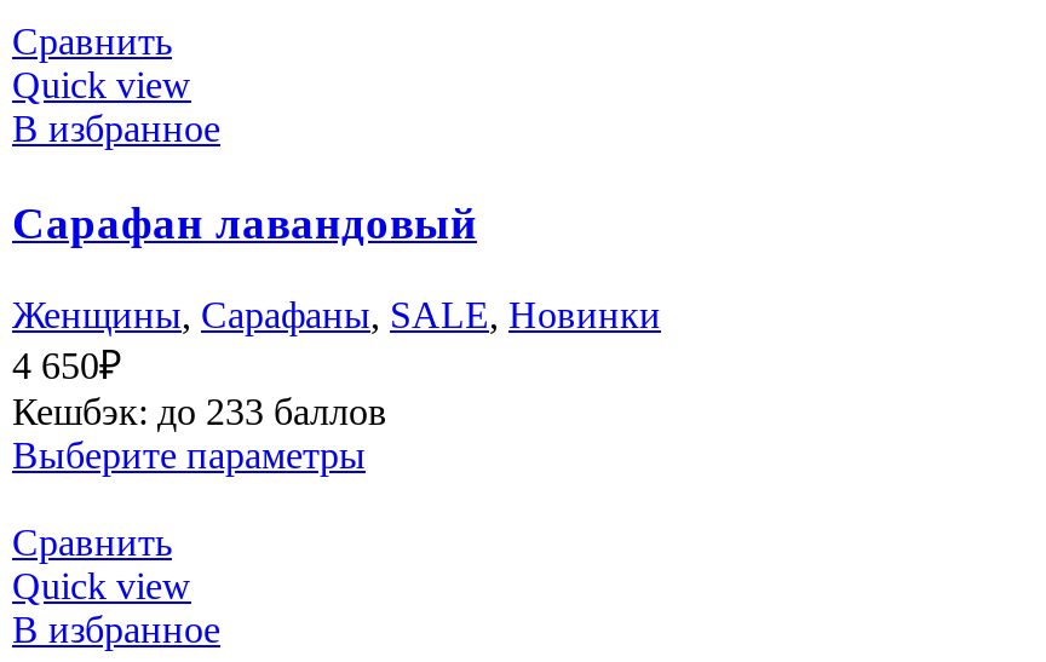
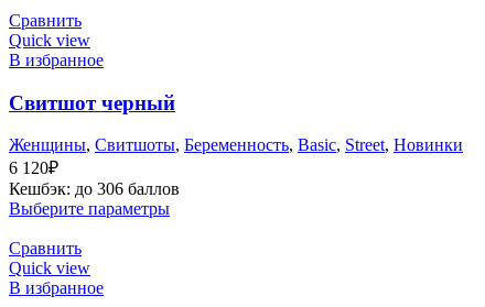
- Сарафан лавандовый
+ Свитшот черный

- Женщины, Сарафаны, SALE, Новинки
- 4 650₽
- Кешбэк: до 233 баллов
+ Женщины, Cвитшоты, Беременность, Basic, Street, Новинки
+ 6 120₽
+ Кешбэк: до 306 баллов
